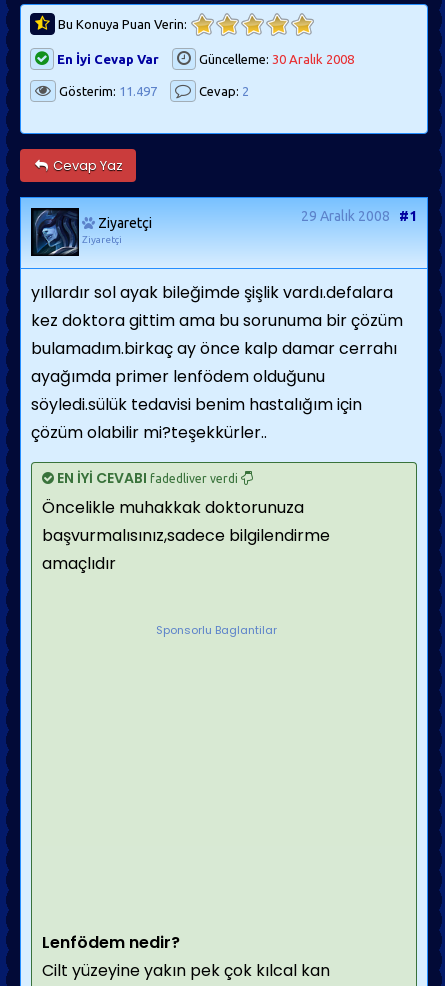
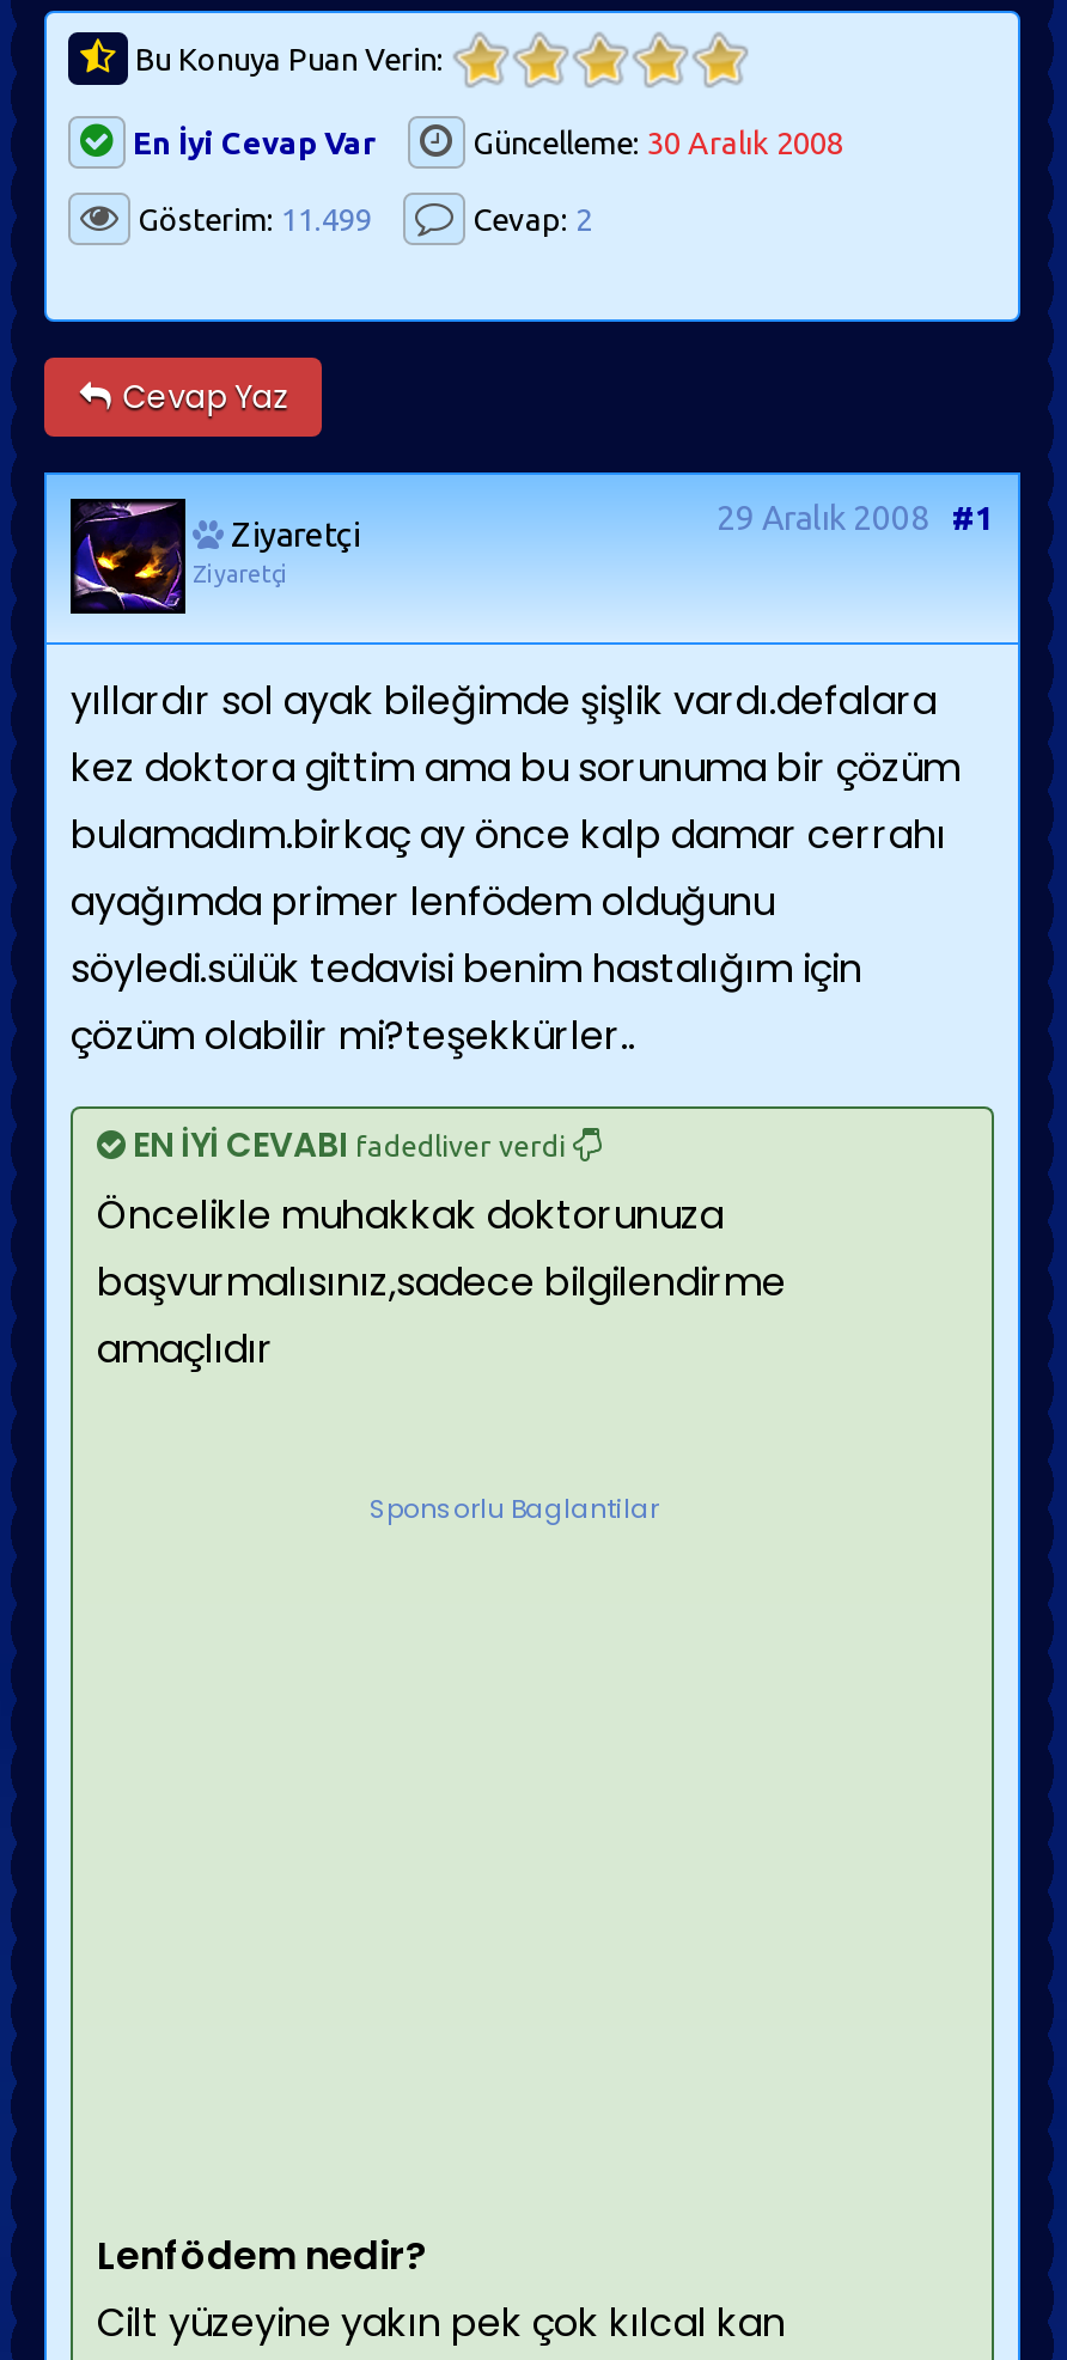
- Gösterim: 11.497
+ Gösterim: 11.499

- [image]
+ [image]
